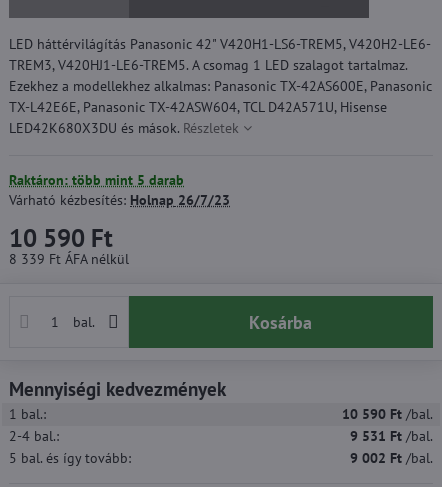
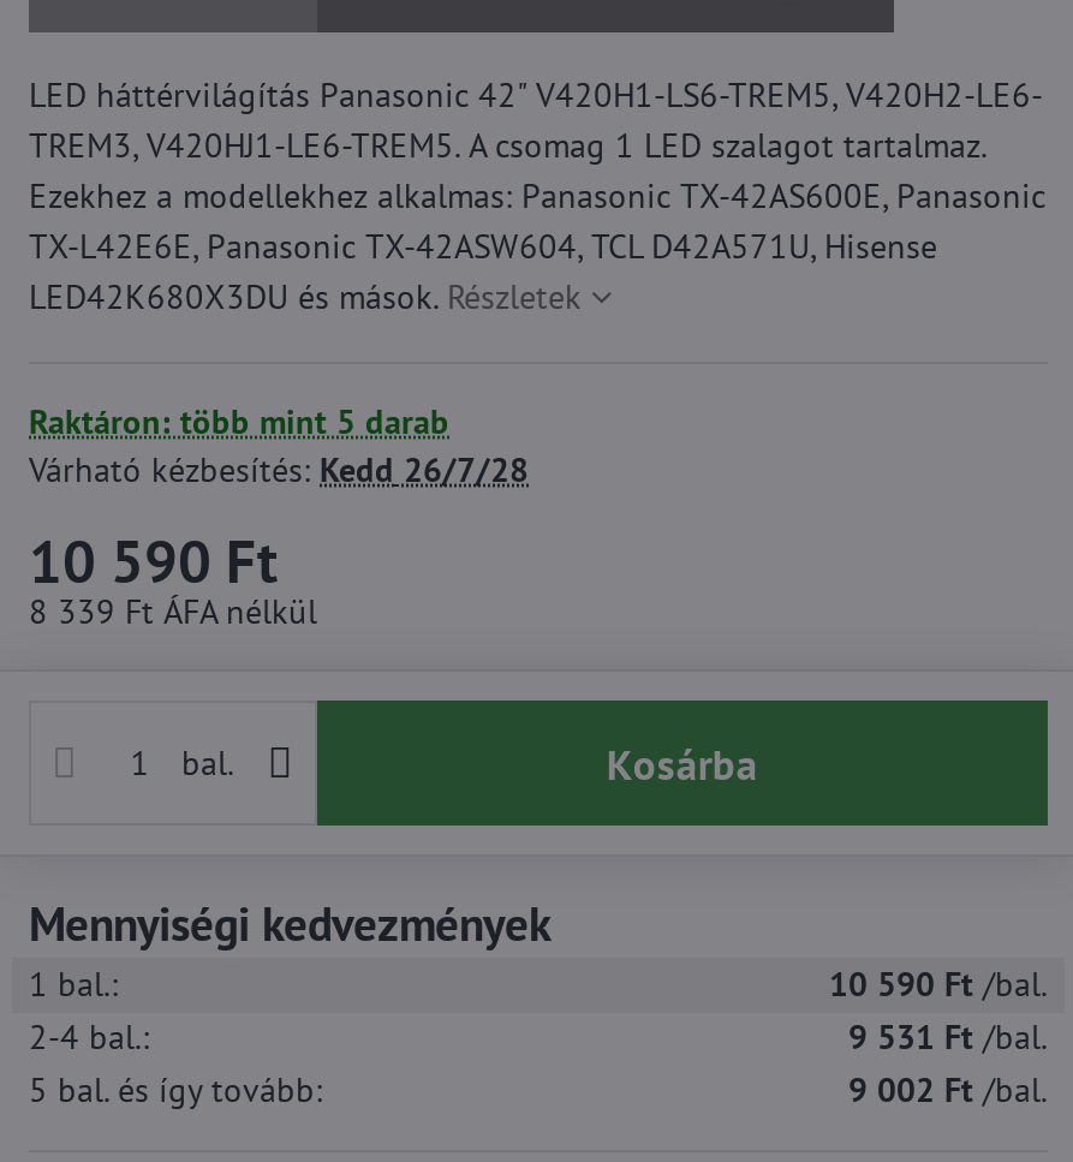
- Várható kézbesítés: Holnap 26/7/23
+ Várható kézbesítés: Kedd 26/7/28
